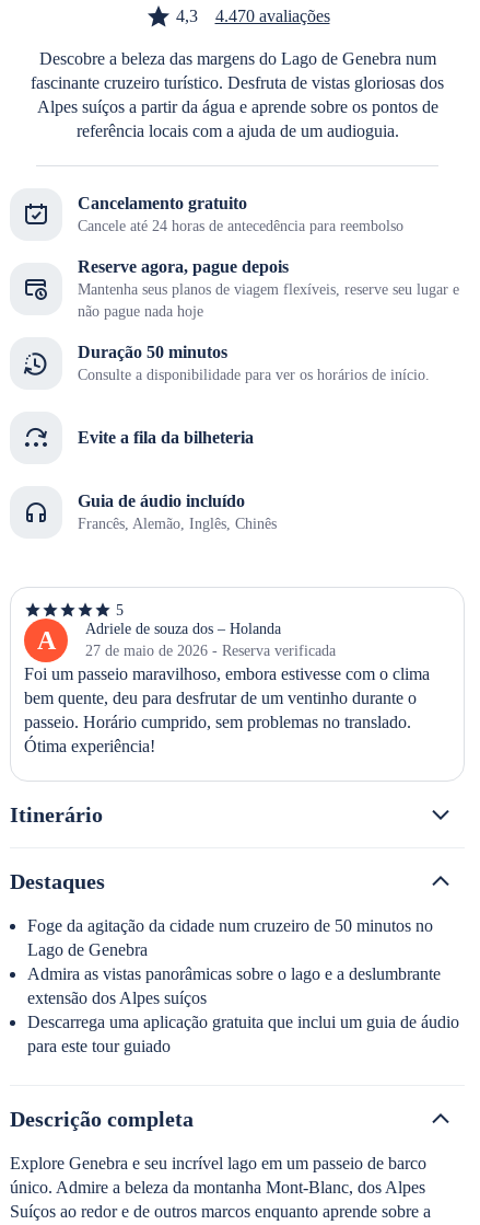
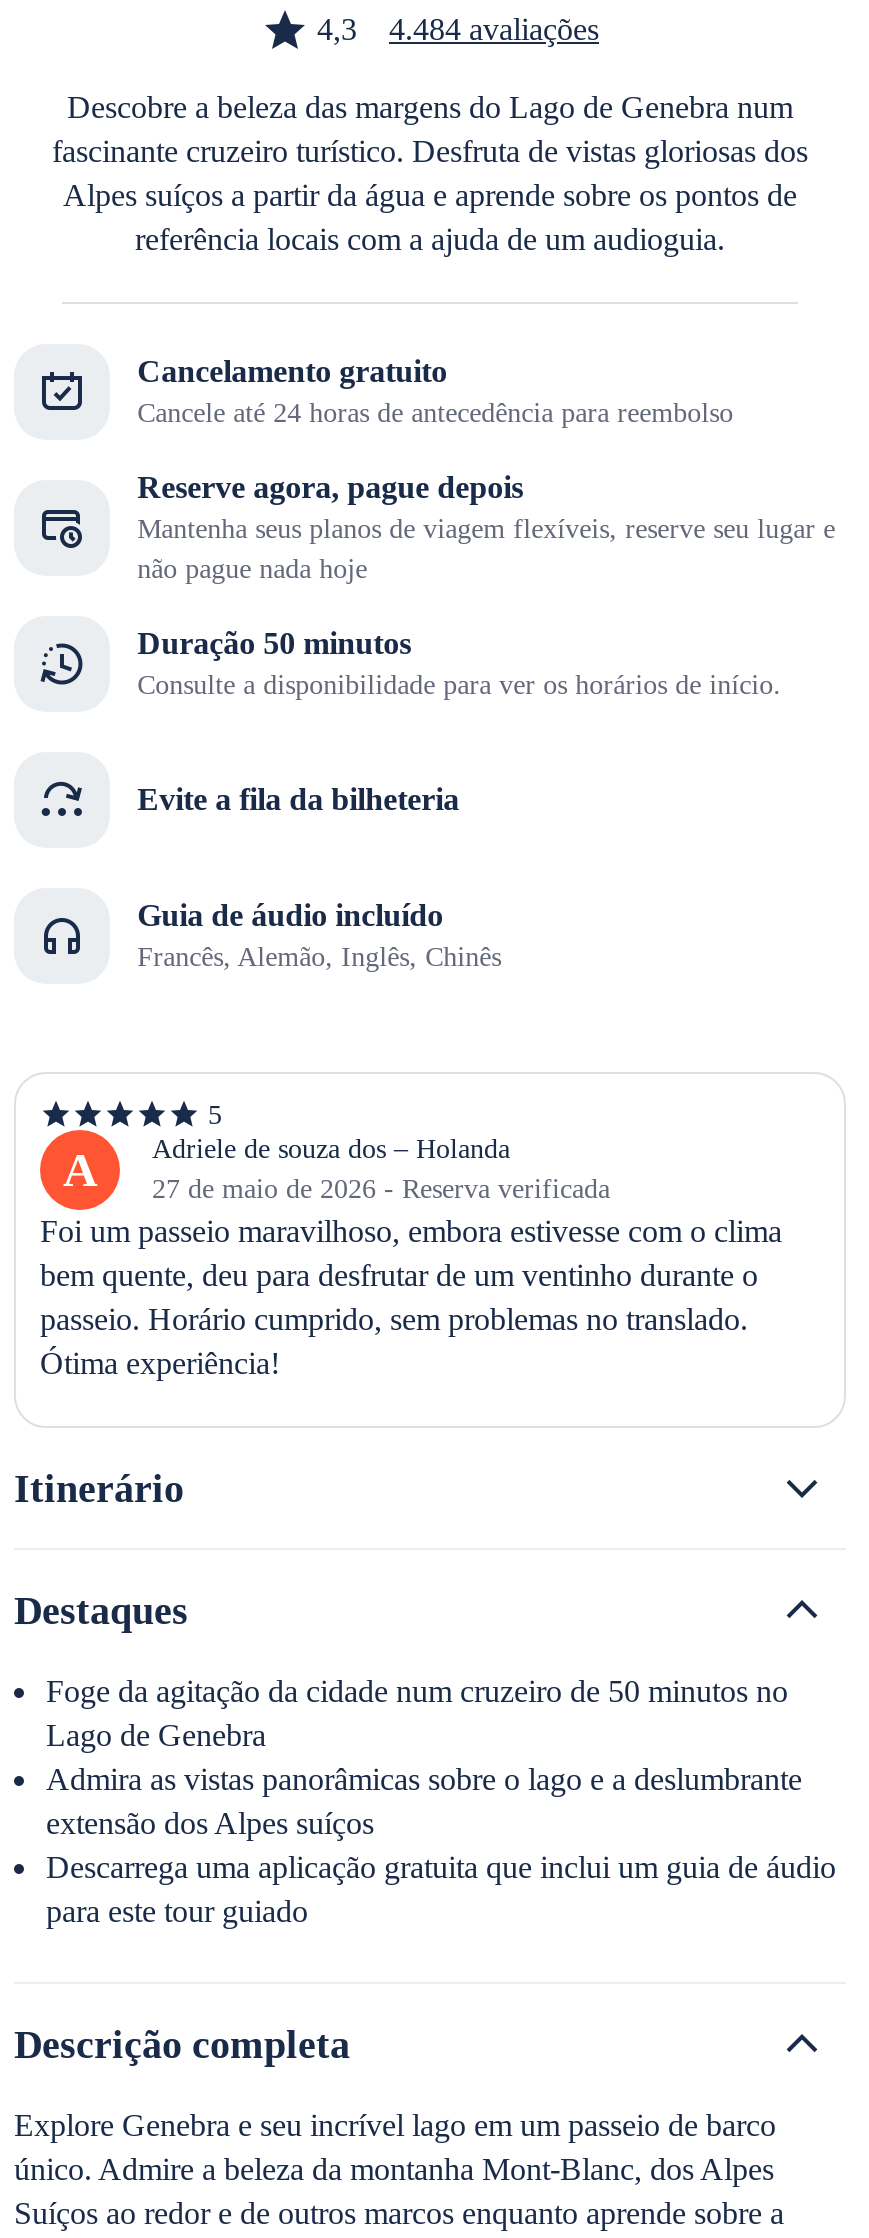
- 4,3 4.470 avaliações
+ 4,3 4.484 avaliações
